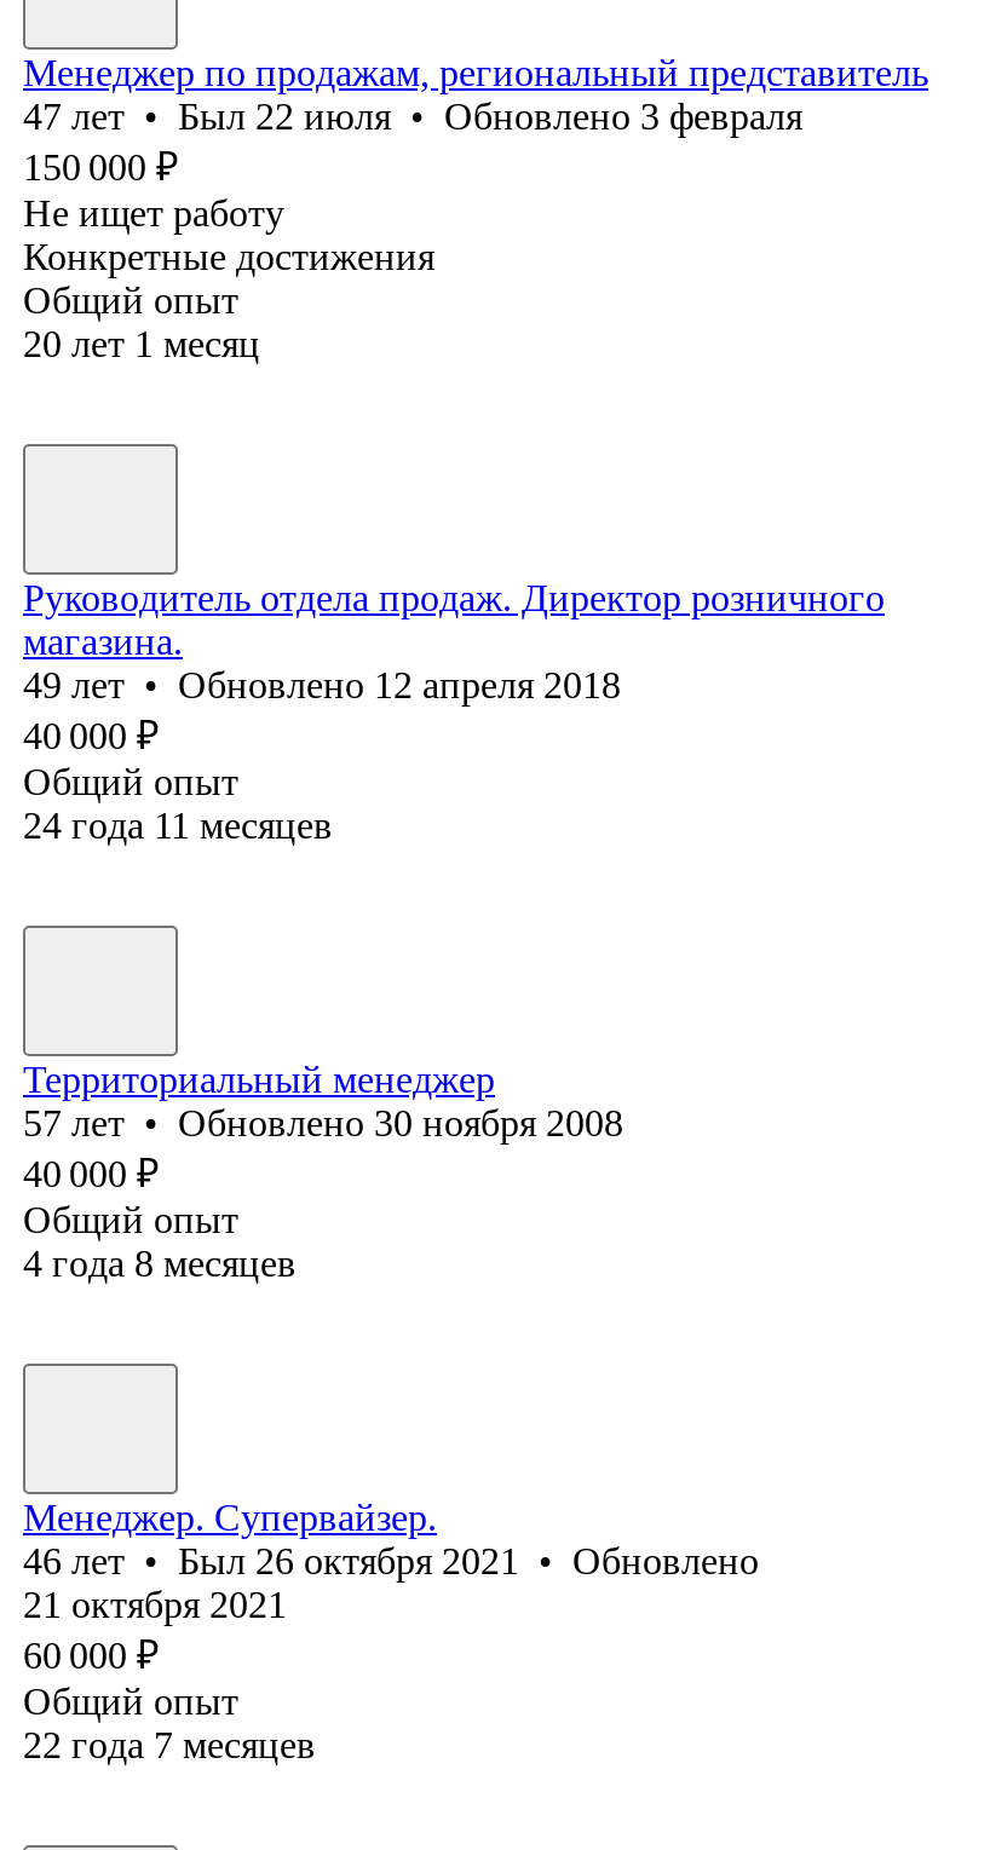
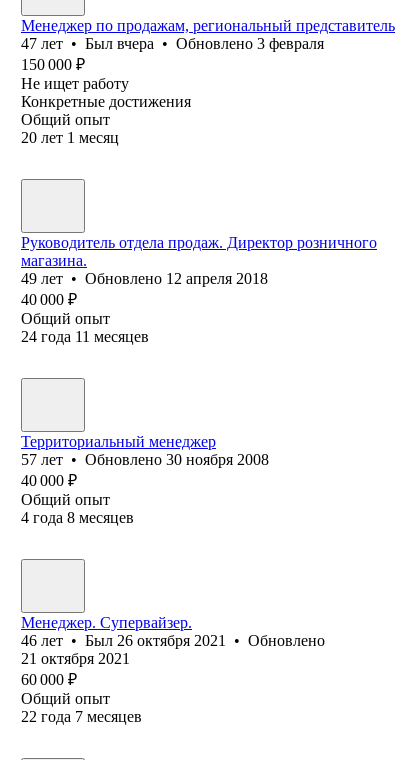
- 47 лет • Был 22 июля • Обновлено 3 февраля
+ 47 лет • Был вчера • Обновлено 3 февраля
